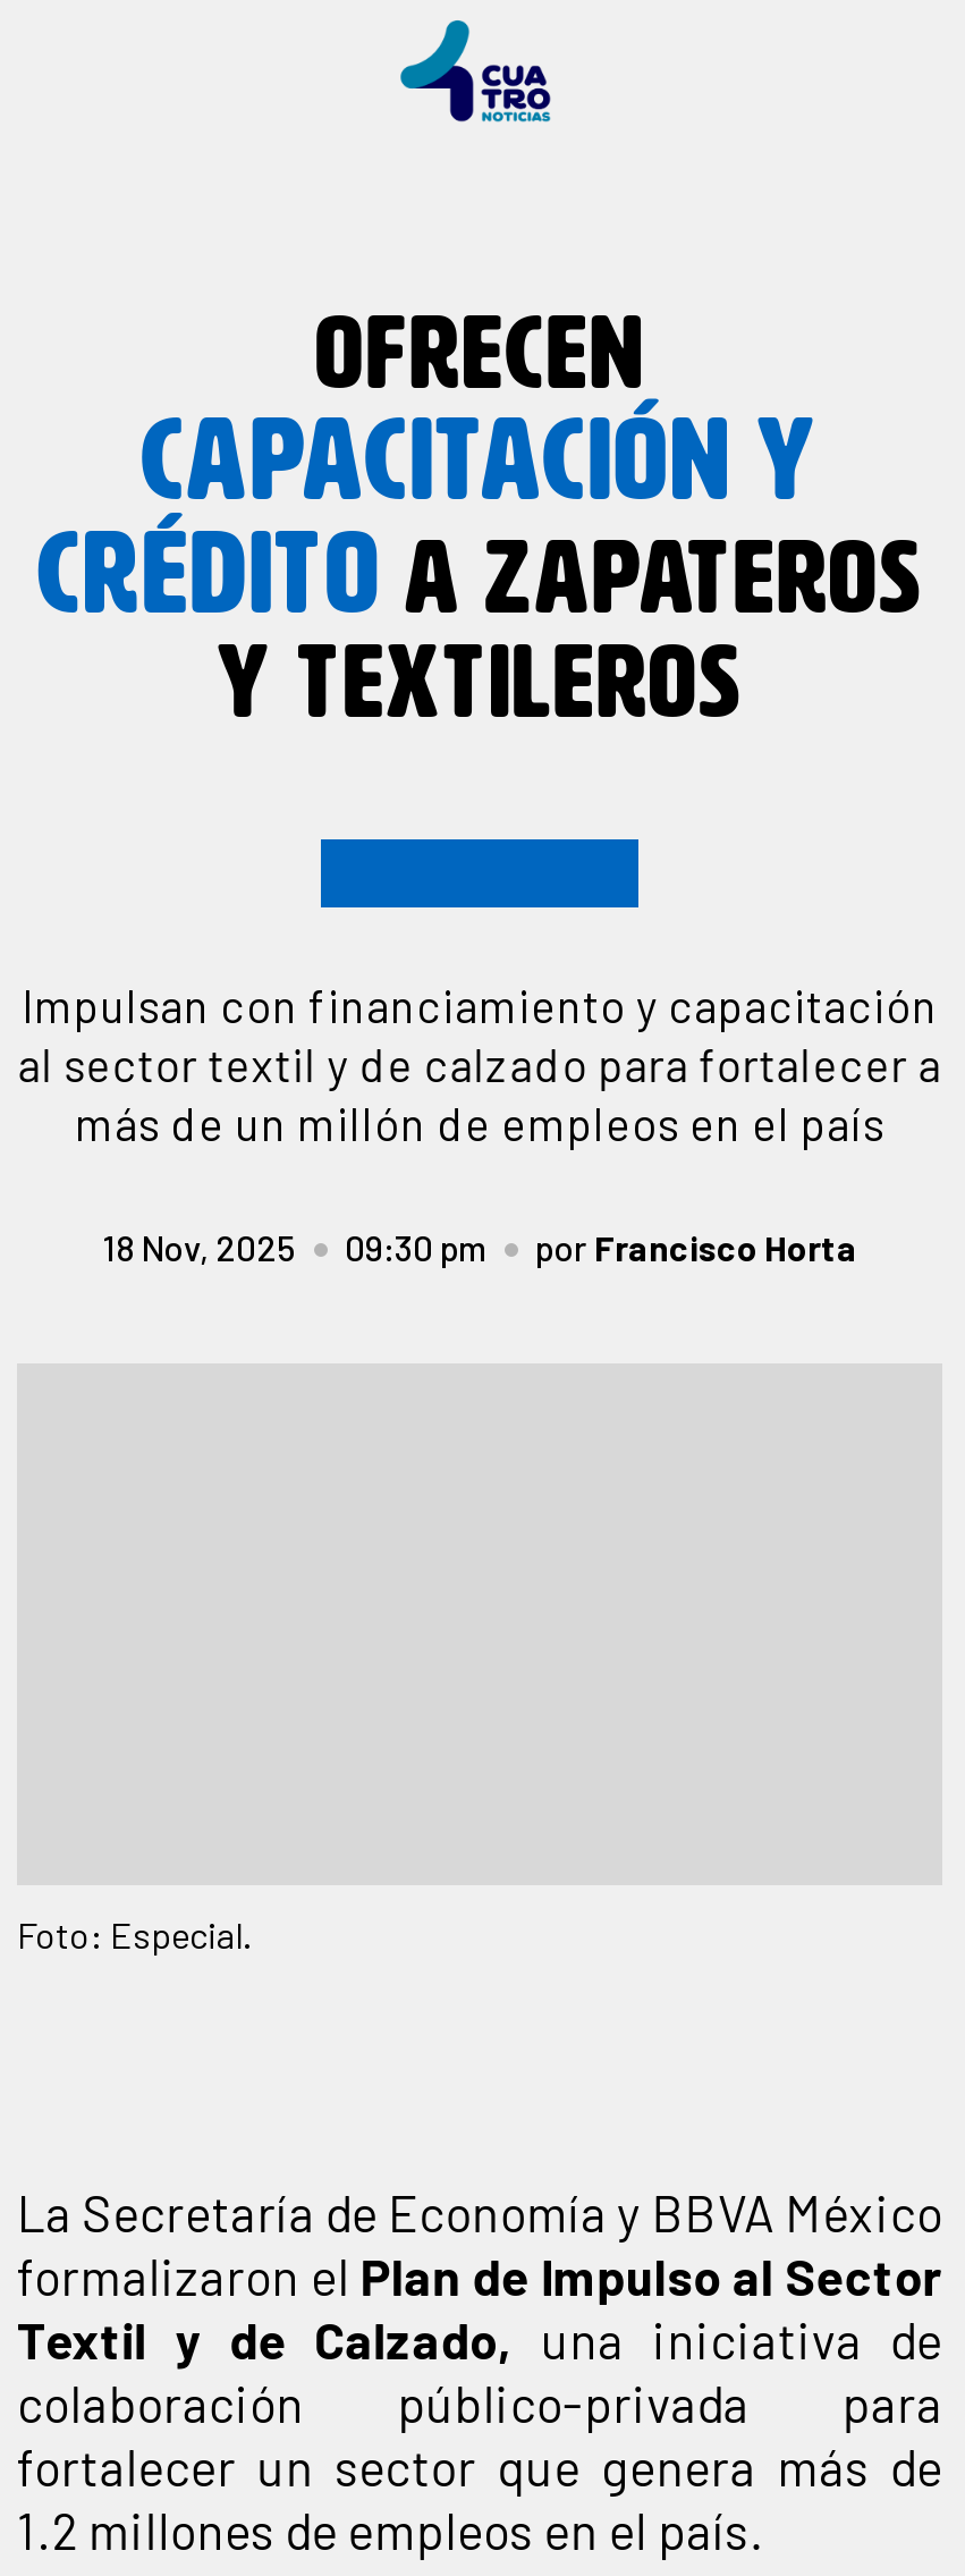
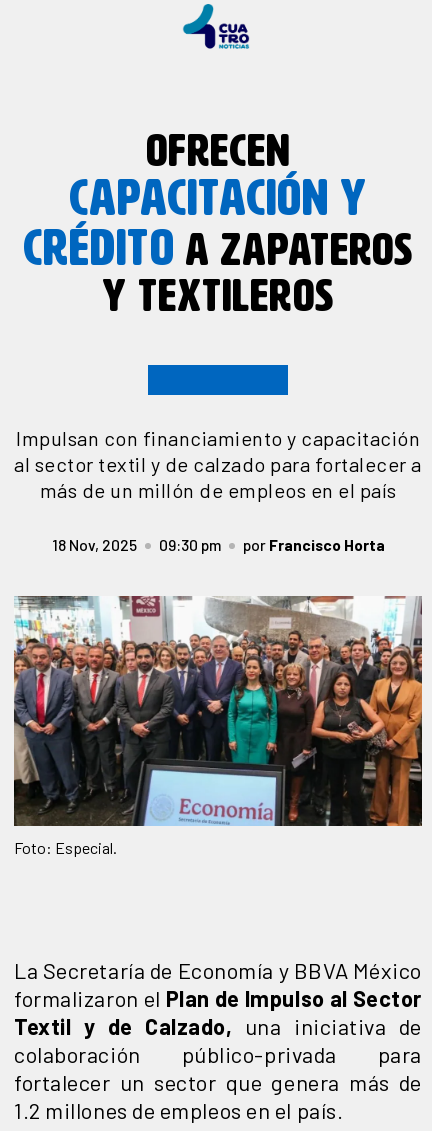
+ [image]
